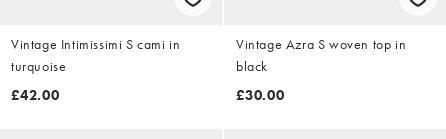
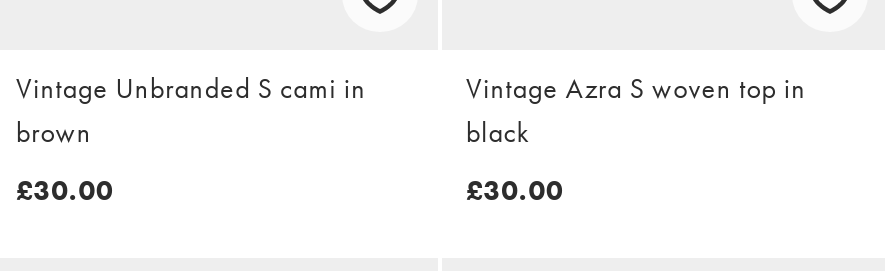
- Vintage Intimissimi S cami in
- turquoise
+ Vintage Unbranded S cami in
+ brown

- £42.00
+ £30.00
